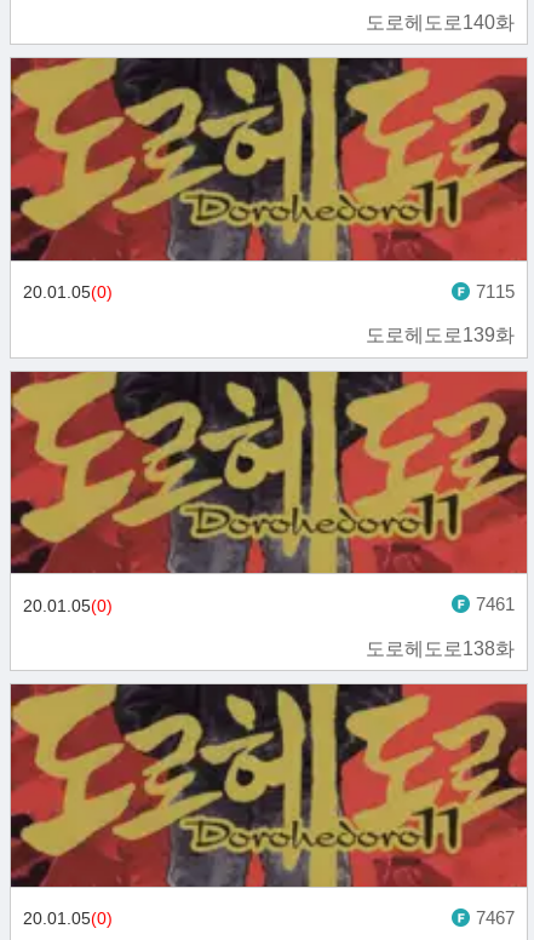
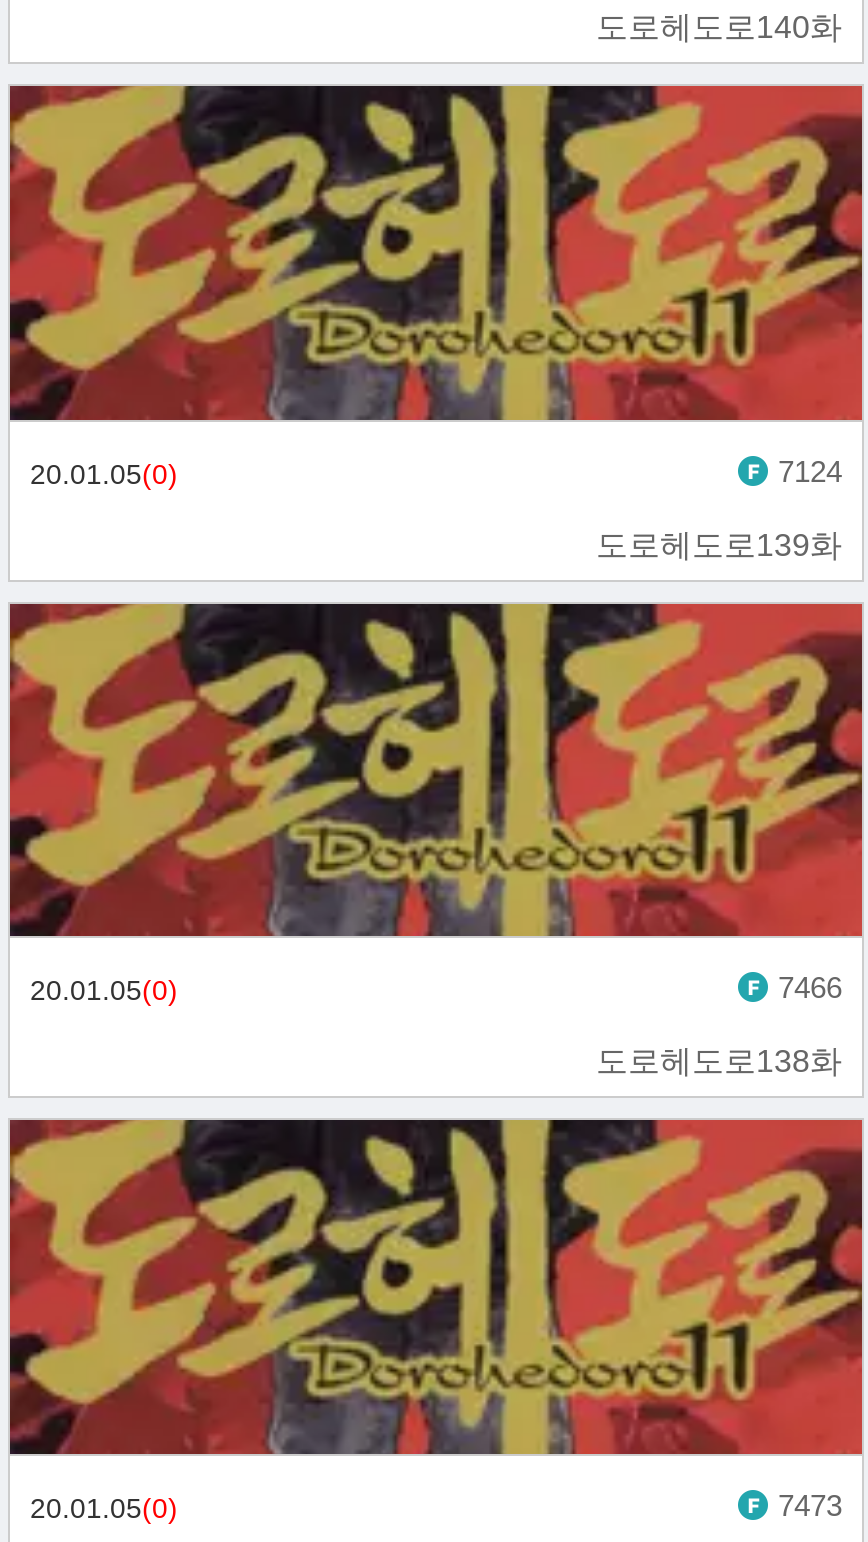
- 7115
+ 7124

- 7461
+ 7466

- 7467
+ 7473
